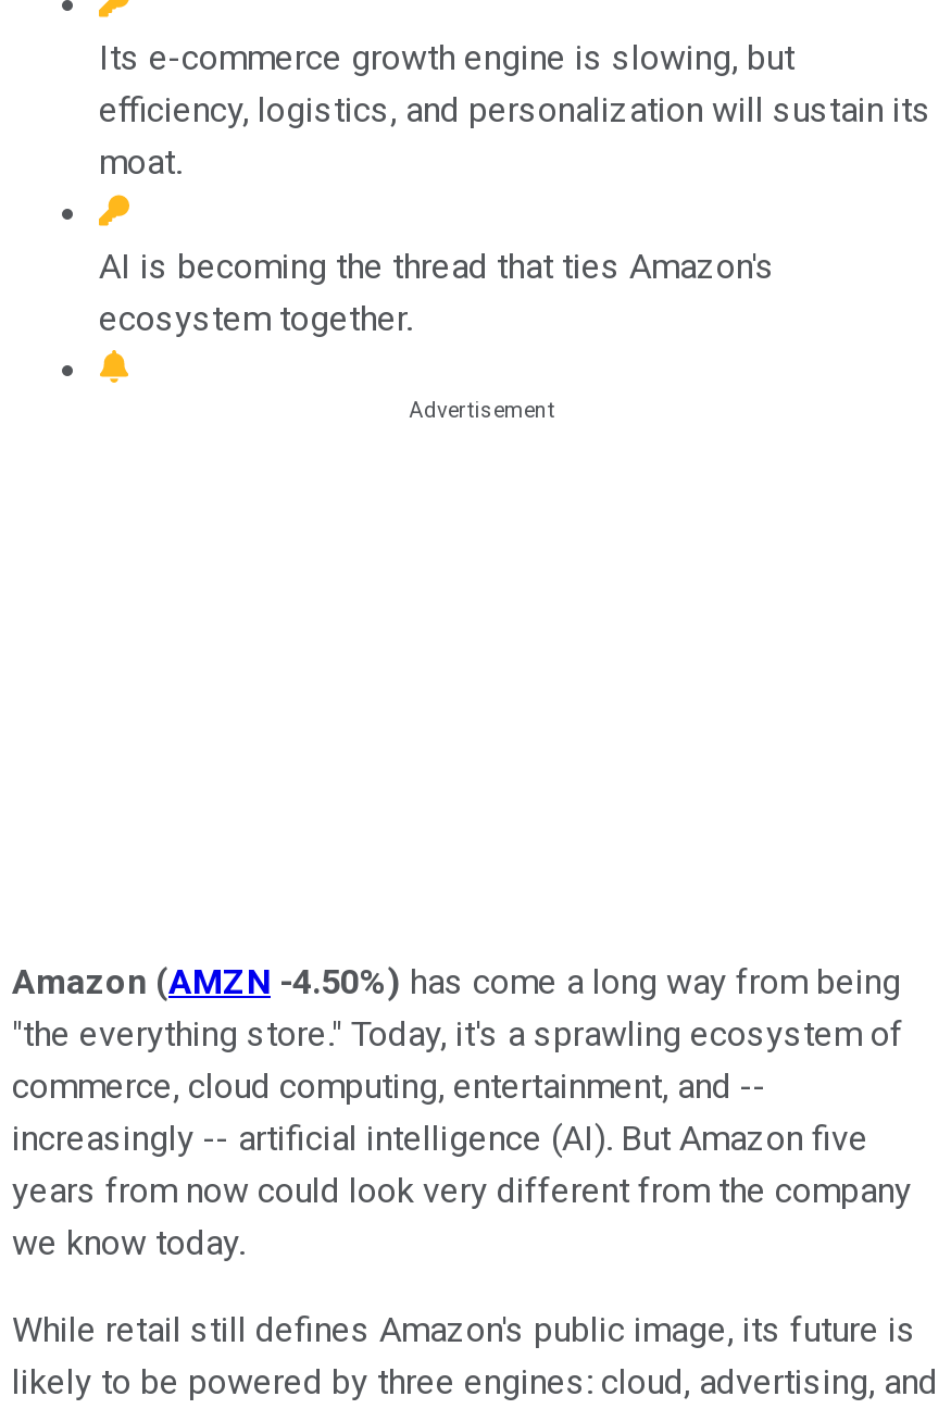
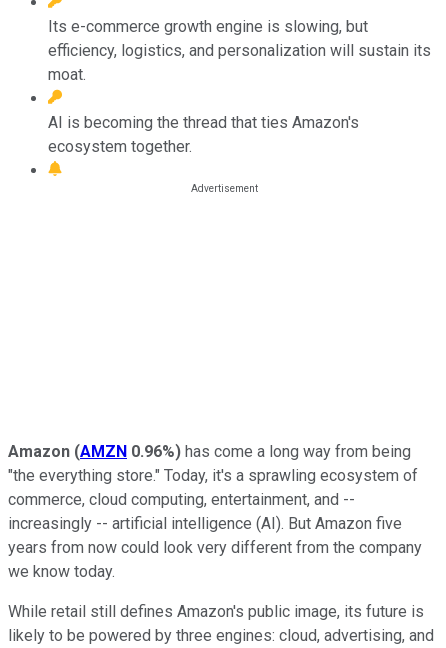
- Amazon (AMZN -4.50%) has come a long way from being
+ Amazon (AMZN 0.96%) has come a long way from being
